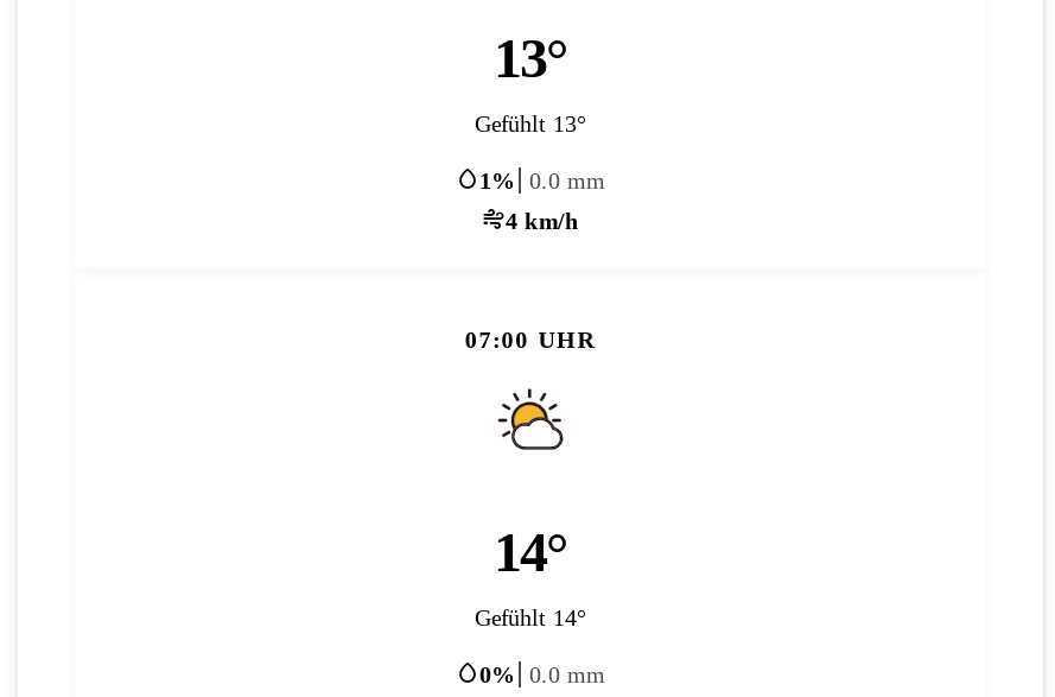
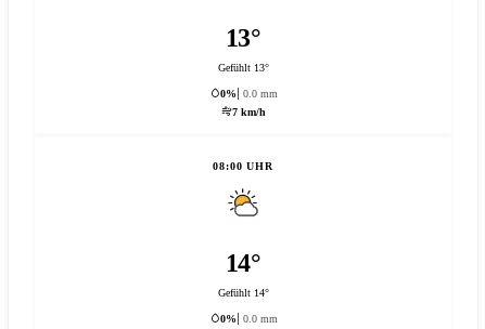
- 1% 0.0 mm
+ 0% 0.0 mm

- 4 km/h
+ 7 km/h

- 07:00 UHR
+ 08:00 UHR
